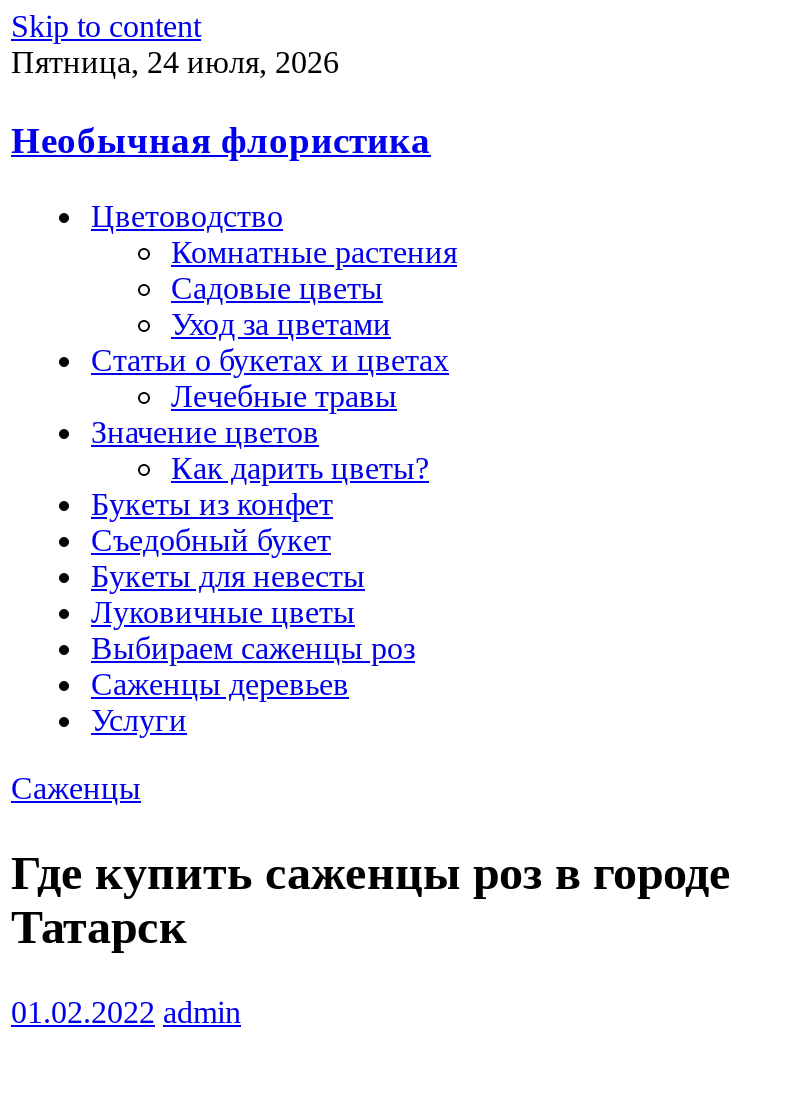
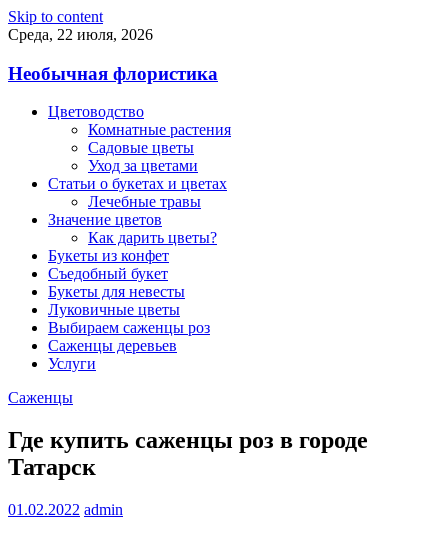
- Пятница, 24 июля, 2026
+ Среда, 22 июля, 2026
